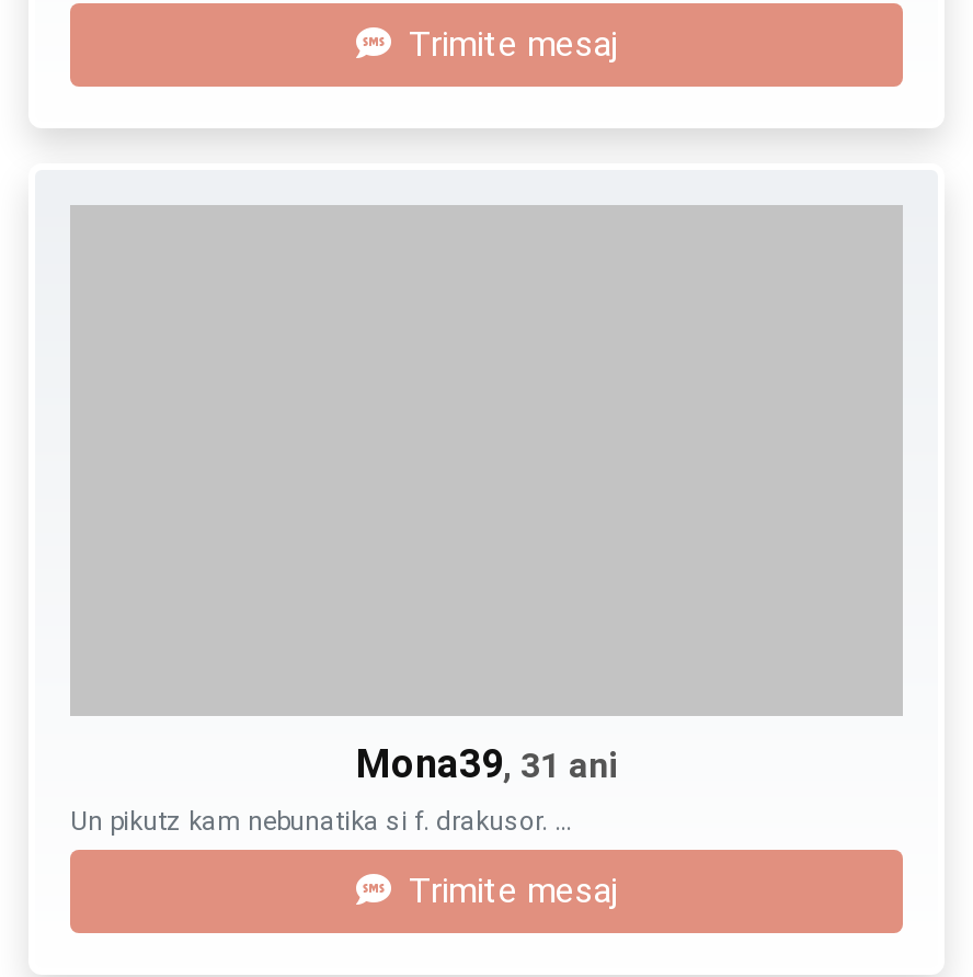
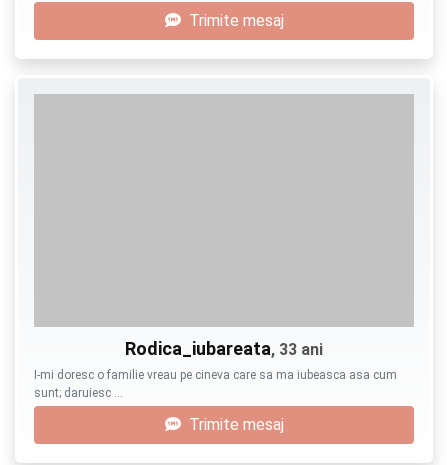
- Mona39, 31 ani
- Un pikutz kam nebunatika si f. drakusor. …
+ Rodica_iubareata, 33 ani
+ I-mi doresc o familie vreau pe cineva care sa ma iubeasca asa cum
+ sunt; daruiesc …
